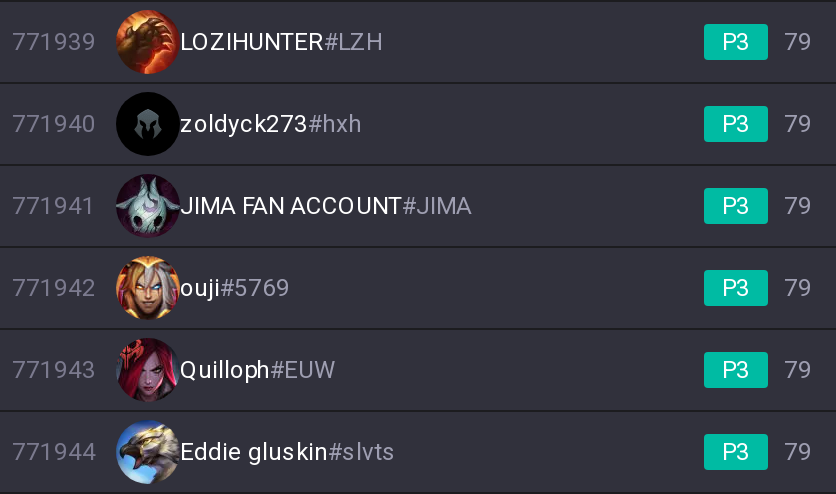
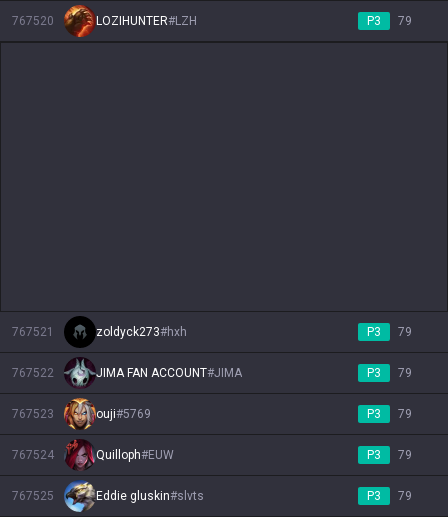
- 771939
+ 767520

- 771940
+ 767521

- 771941
+ 767522

- 771942
+ 767523

- 771943
+ 767524

- 771944
+ 767525
